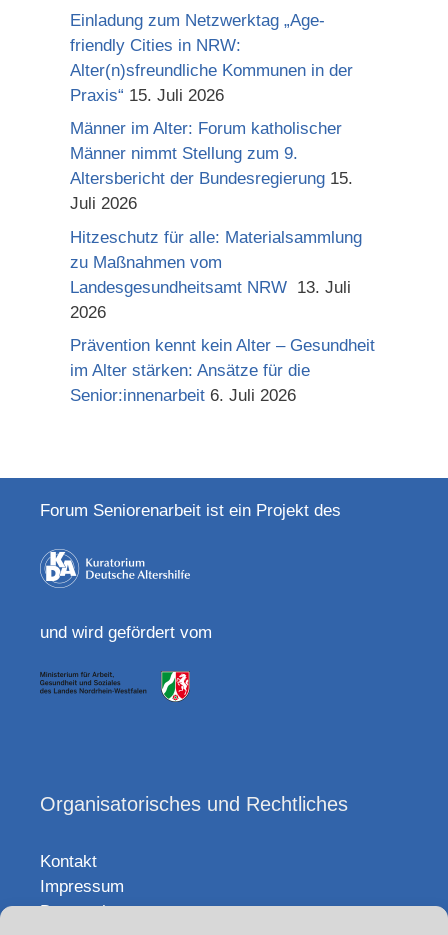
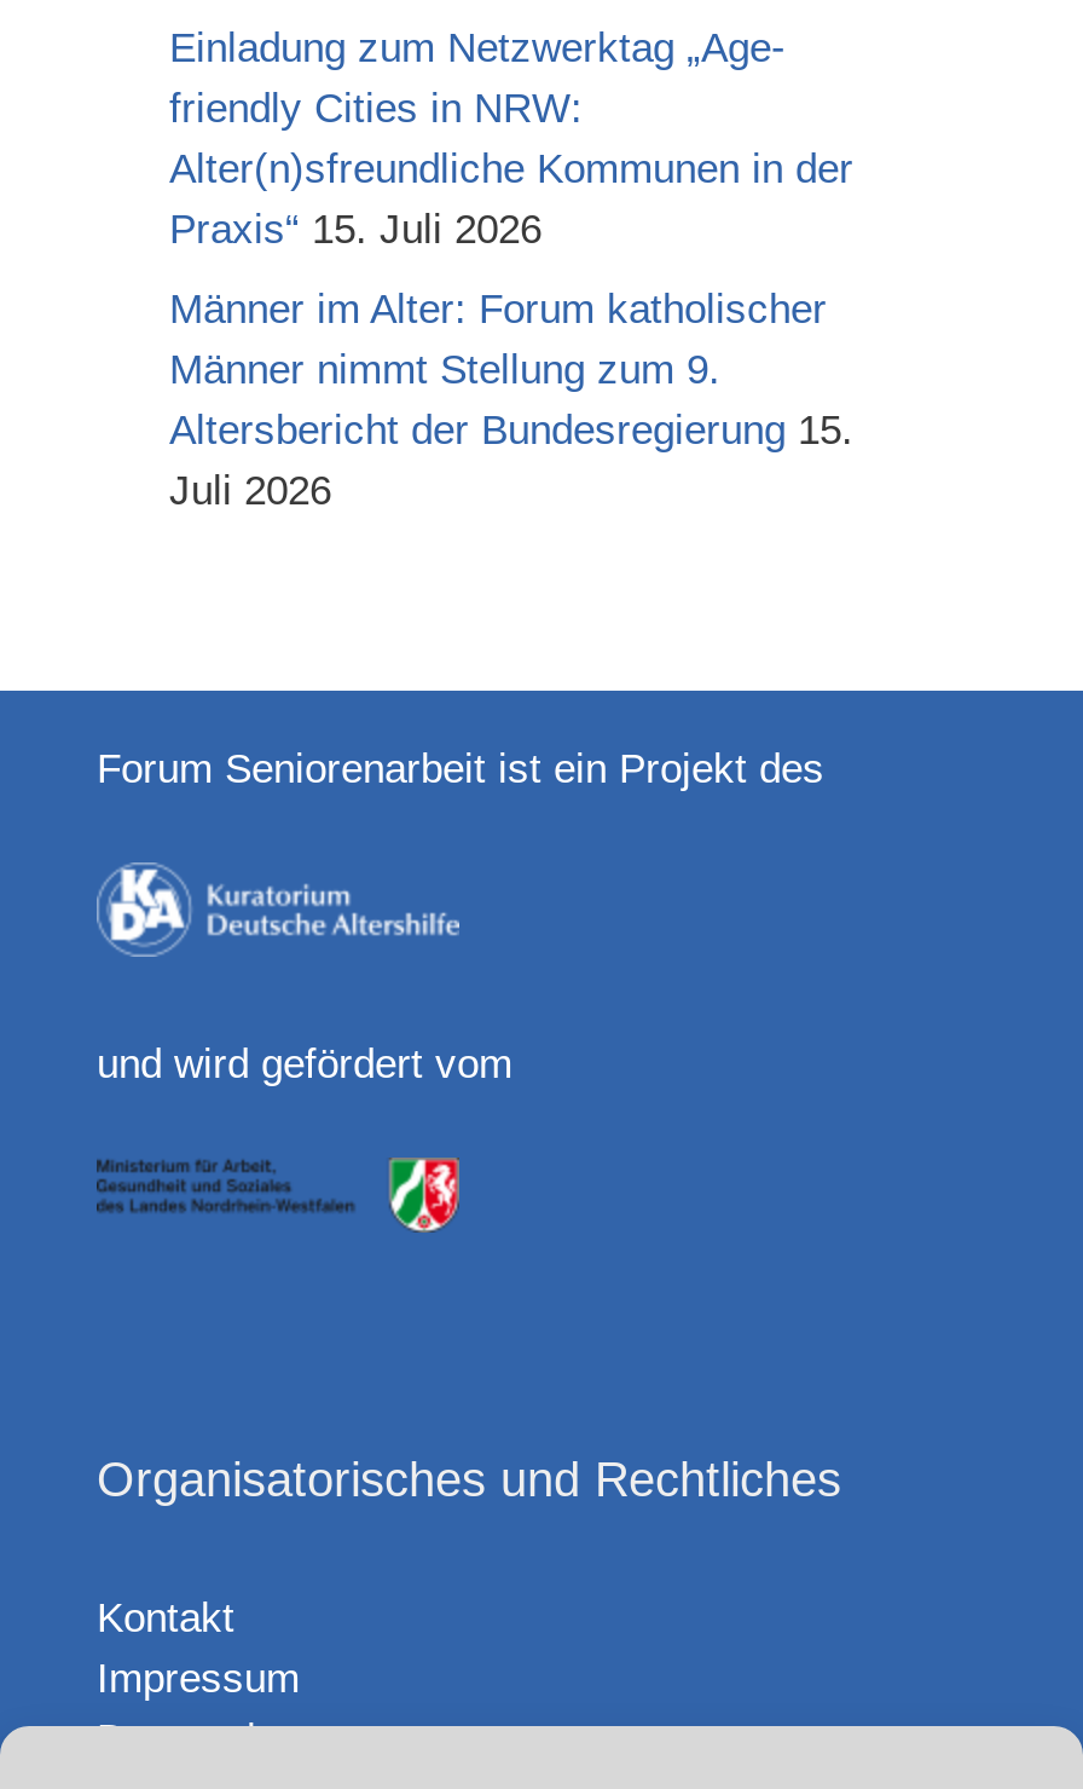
- Hitzeschutz für alle: Materialsammlung
- zu Maßnahmen vom
- Landesgesundheitsamt NRW 13. Juli
- 2026
- Prävention kennt kein Alter – Gesundheit
- im Alter stärken: Ansätze für die
- Senior:innenarbeit 6. Juli 2026
